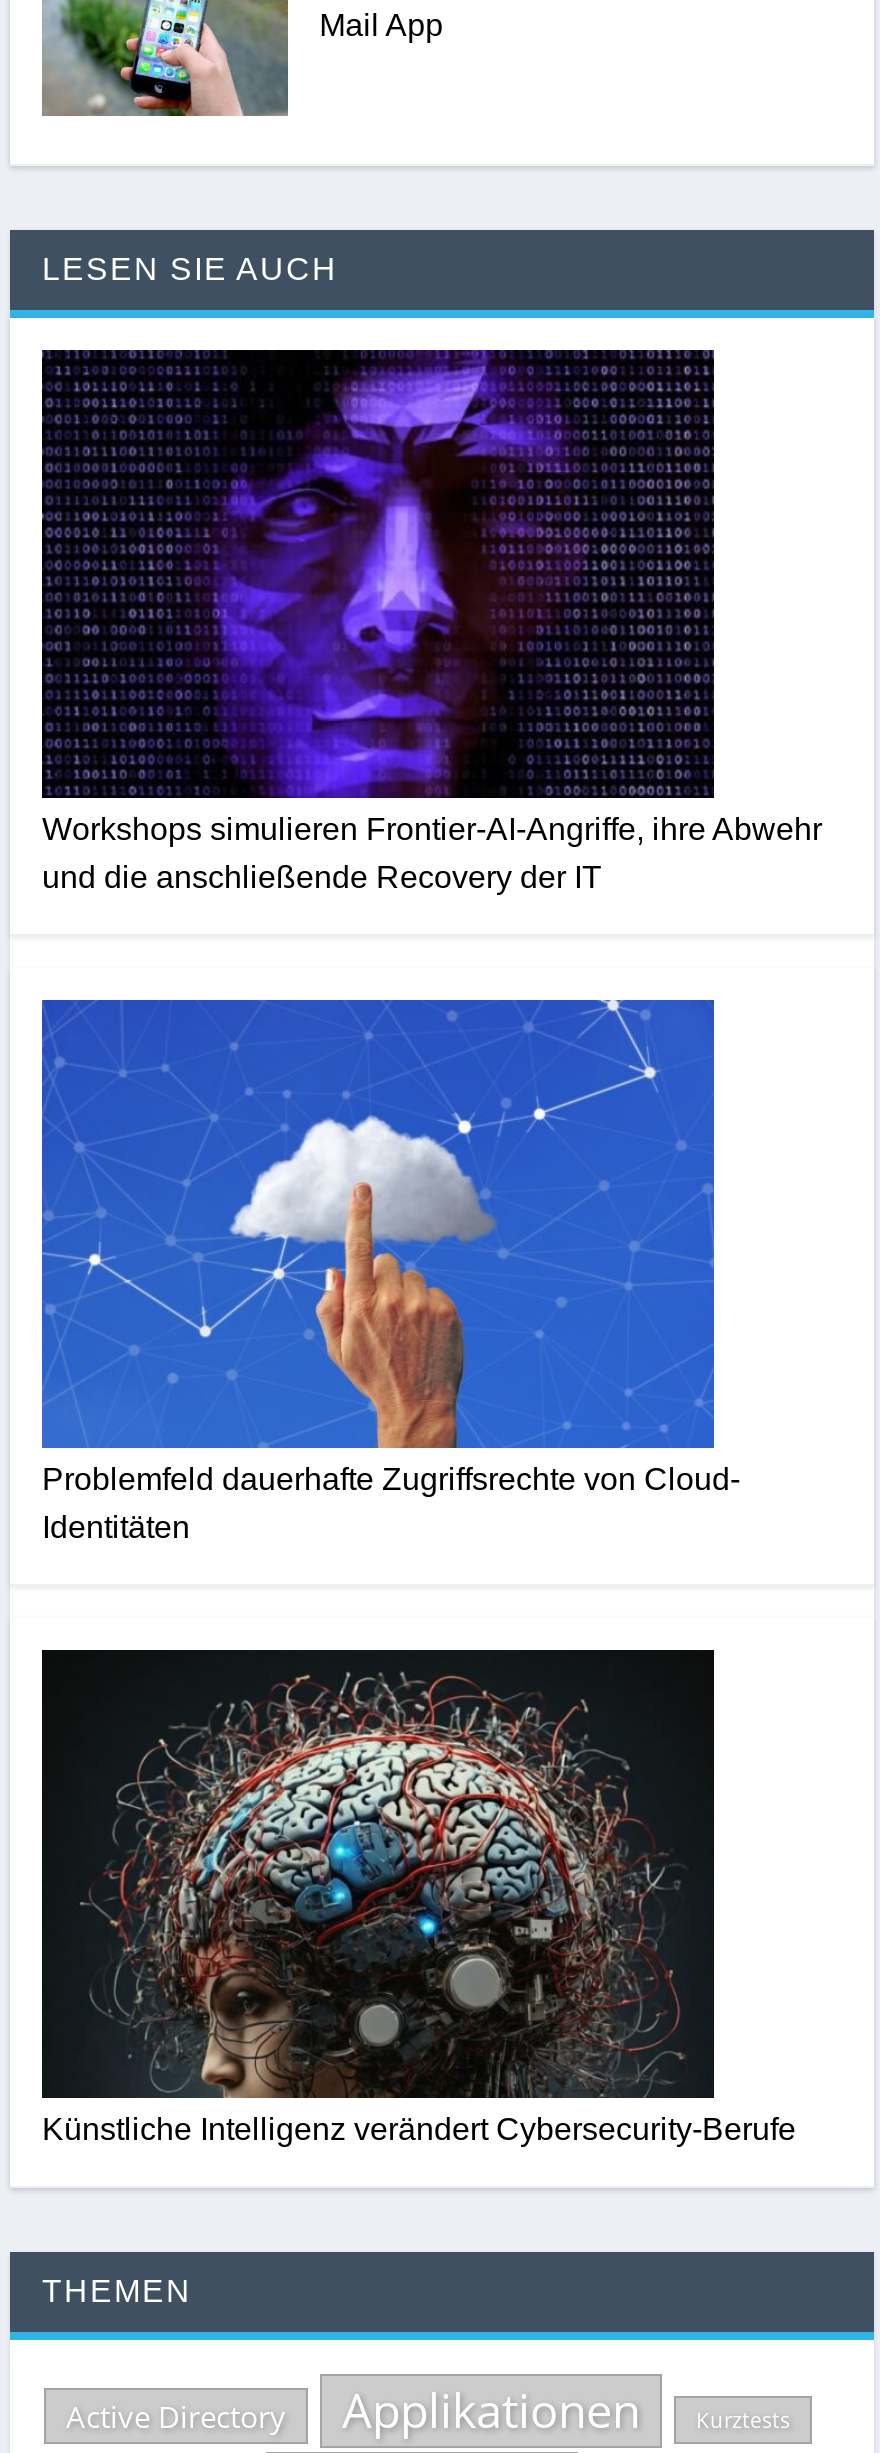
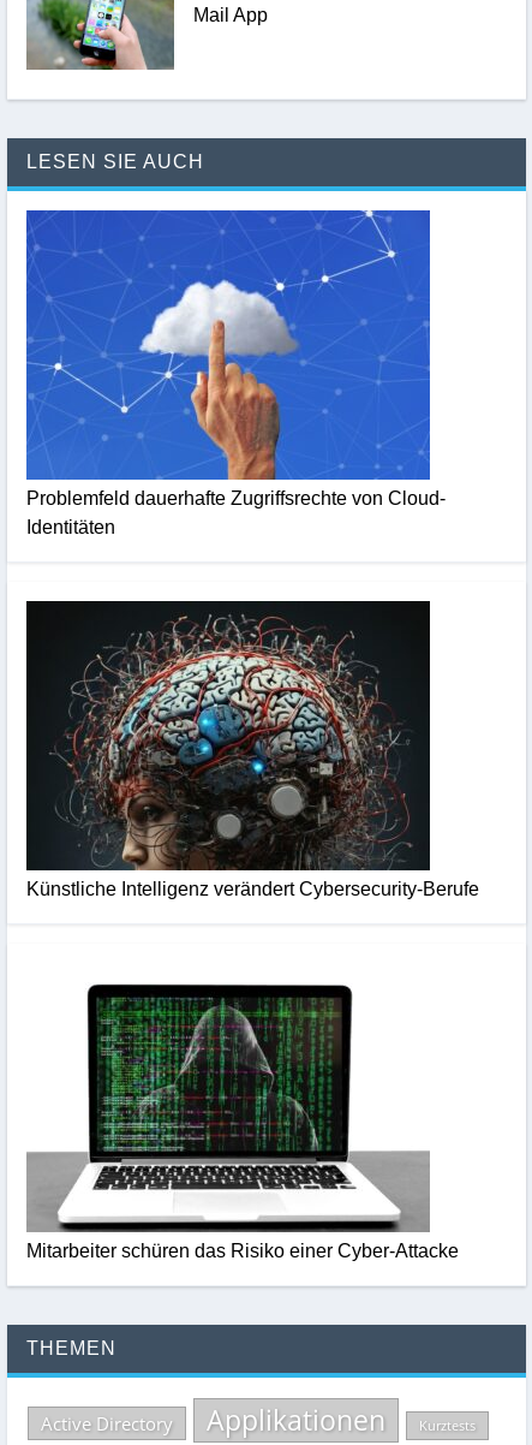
- [image]
- Workshops simulieren Frontier-AI-Angriffe, ihre Abwehr
- und die anschließende Recovery der IT

moved up: [image] | Problemfeld dauerhafte Zugriffsrechte von Cloud- | Identitäten | Künstliche Intelligenz verändert Cybersecurity-Berufe

+ [image]
+ Mitarbeiter schüren das Risiko einer Cyber-Attacke
